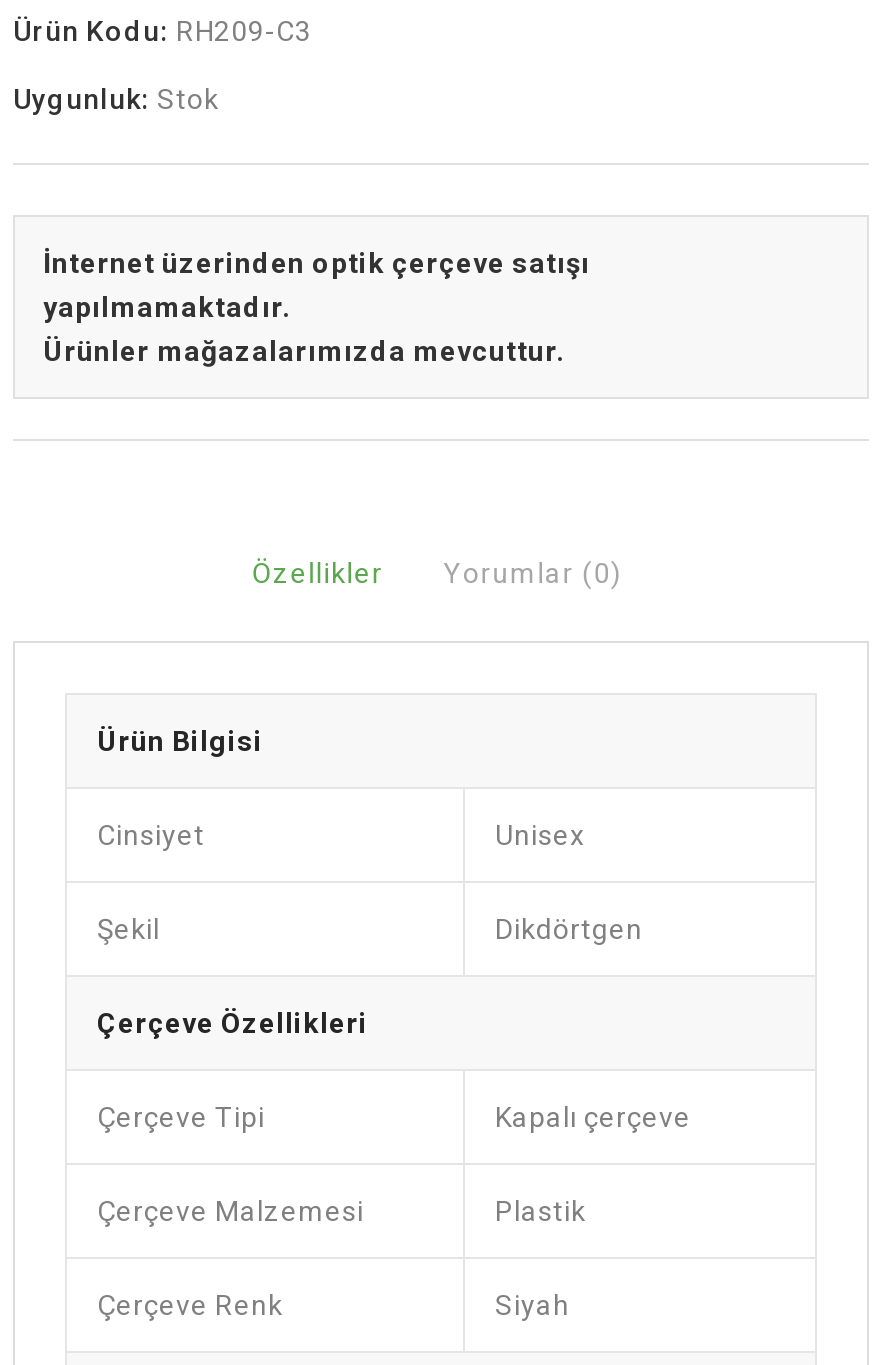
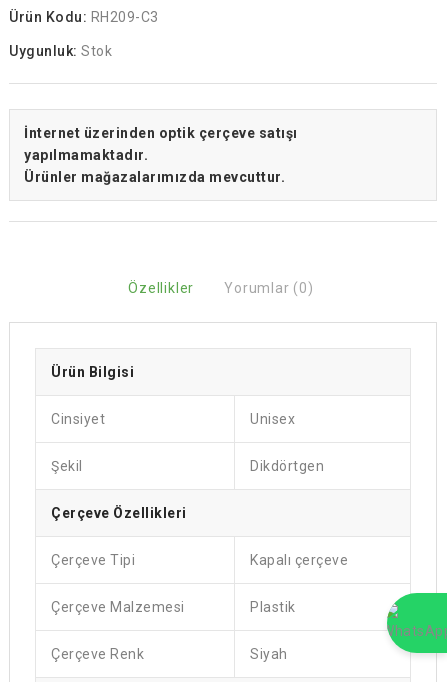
+ [image]
